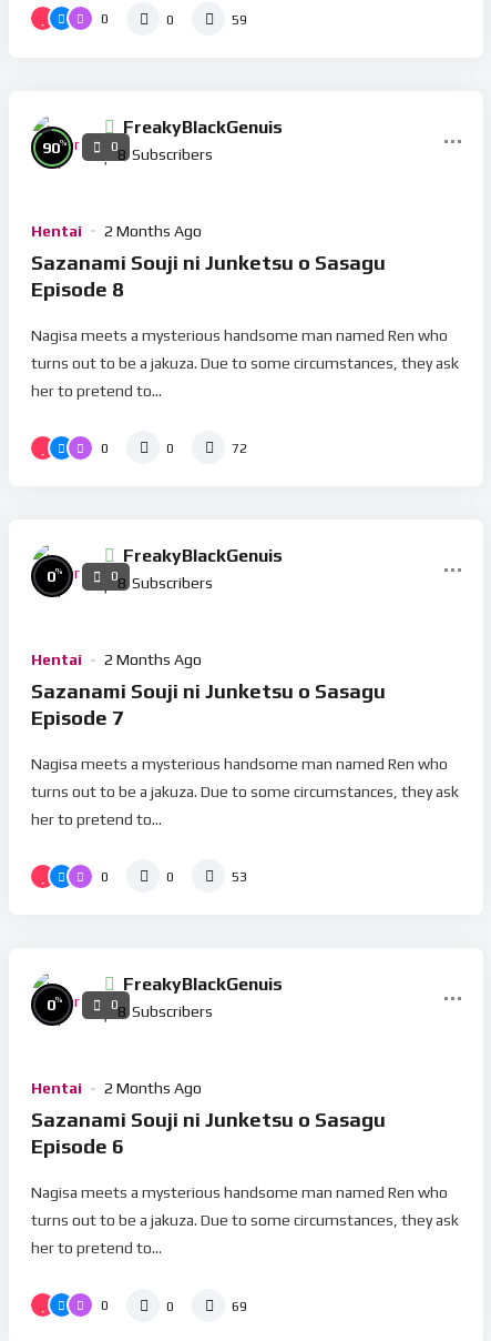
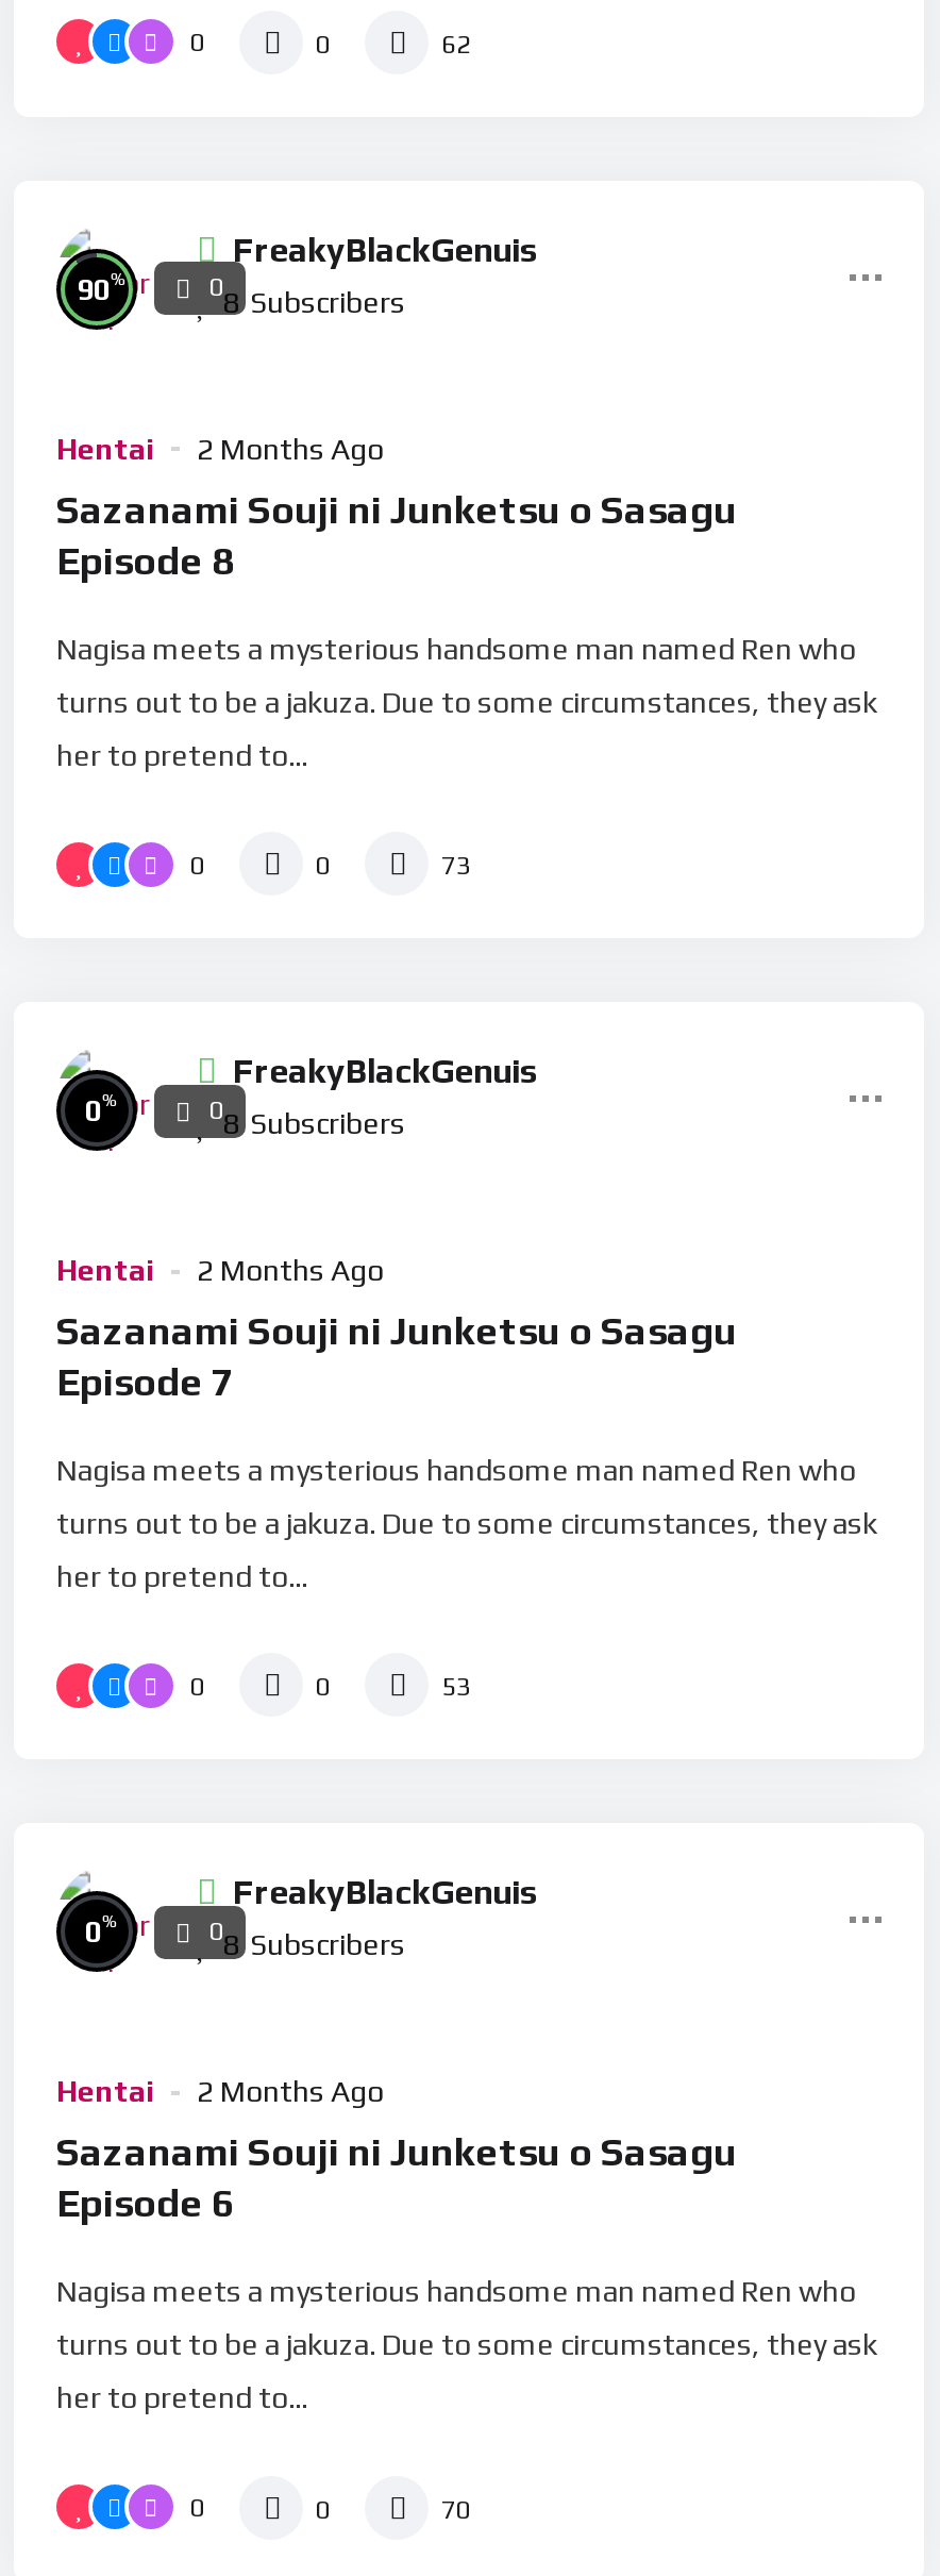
- 59
+ 62

- 72
+ 73

- 69
+ 70
